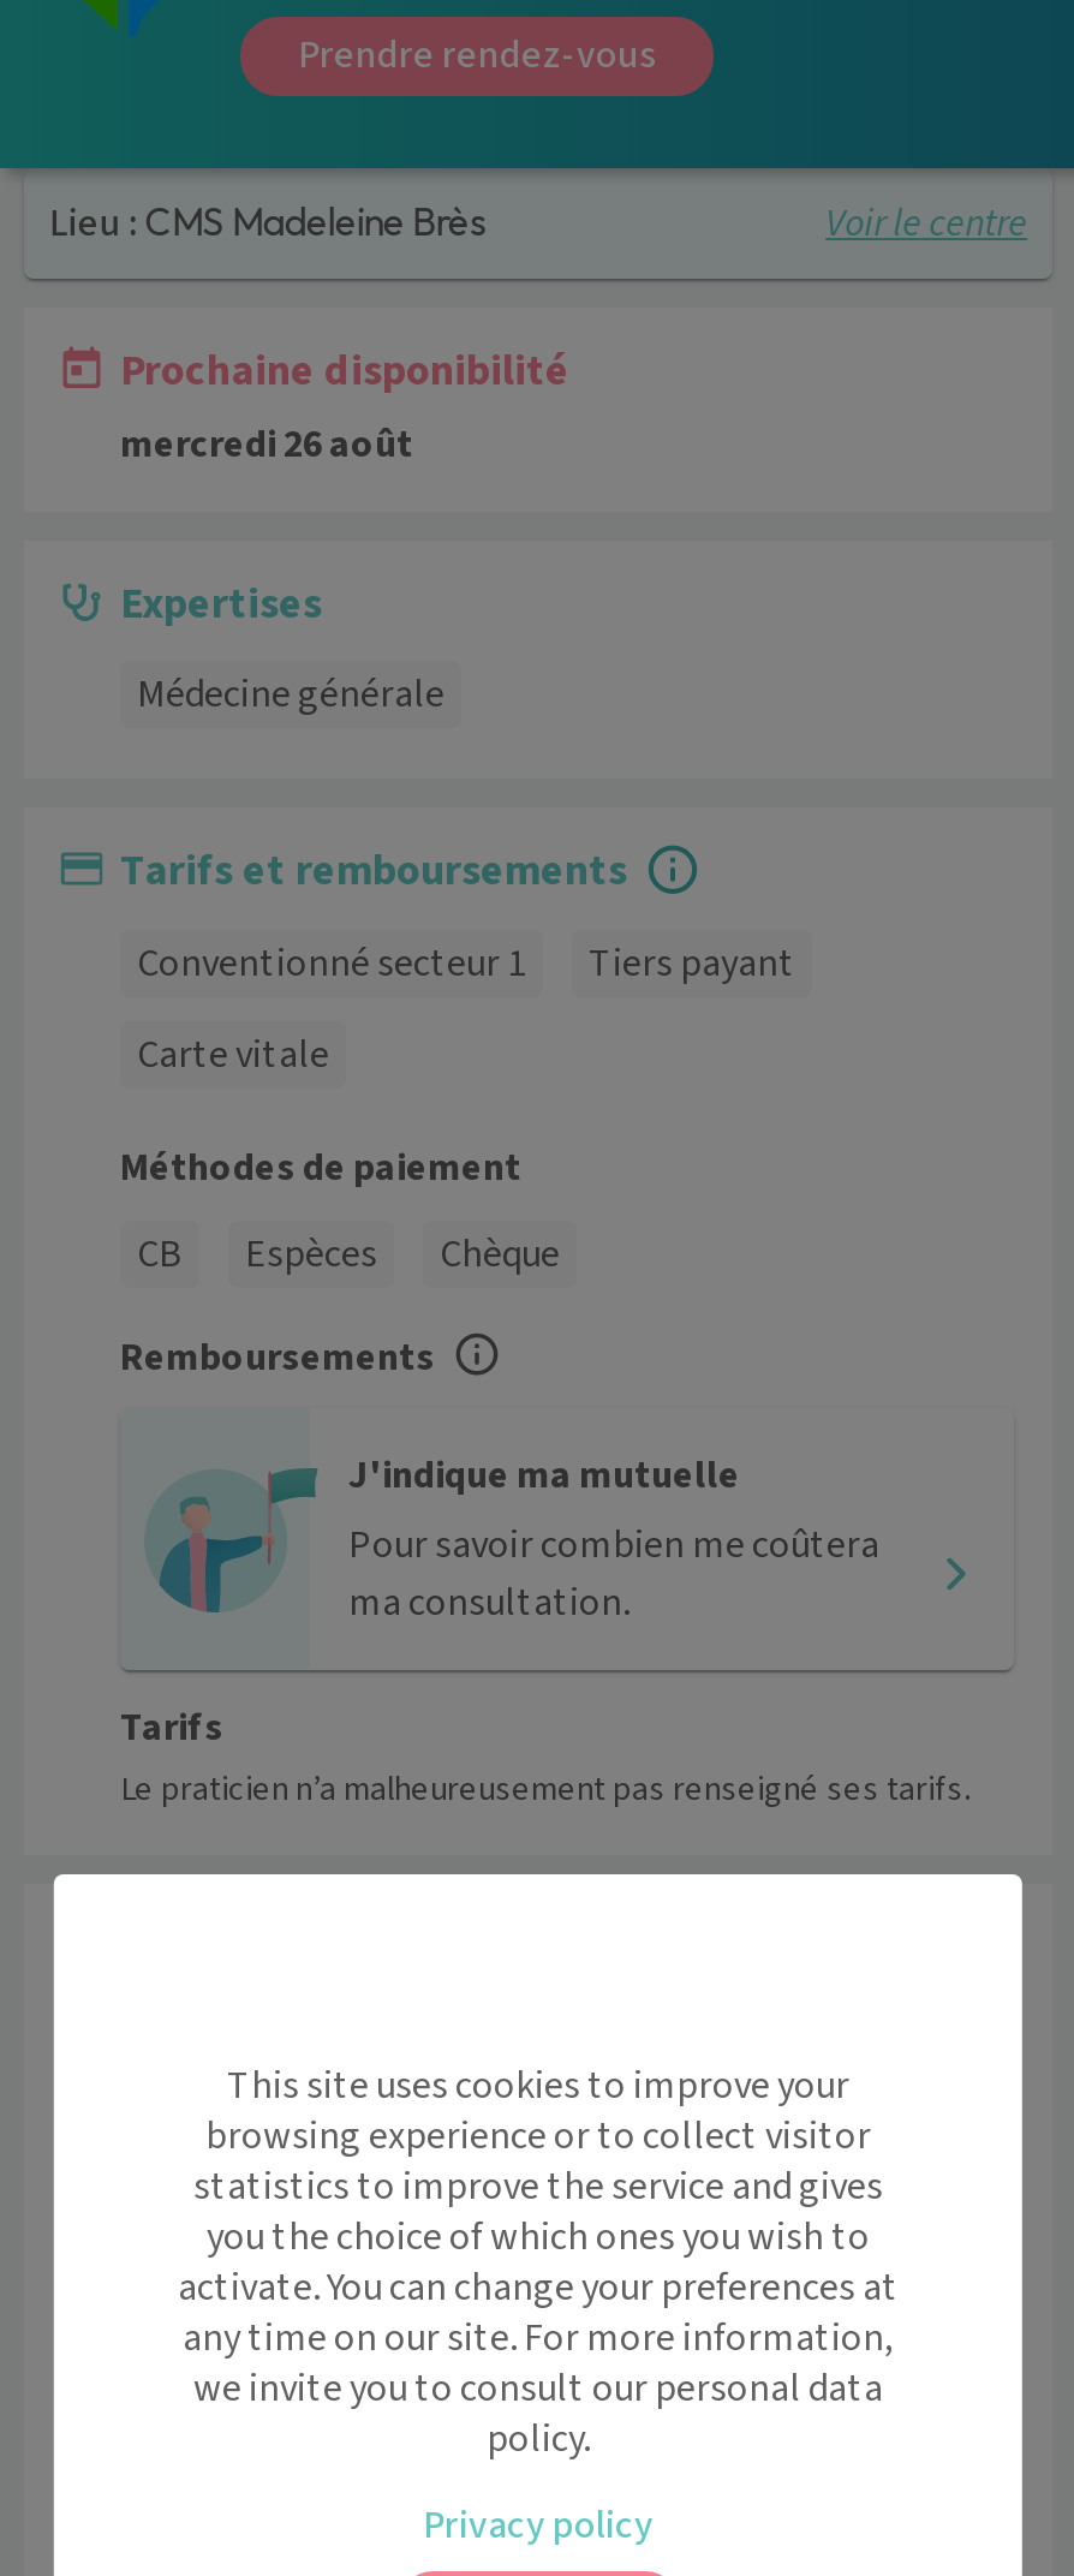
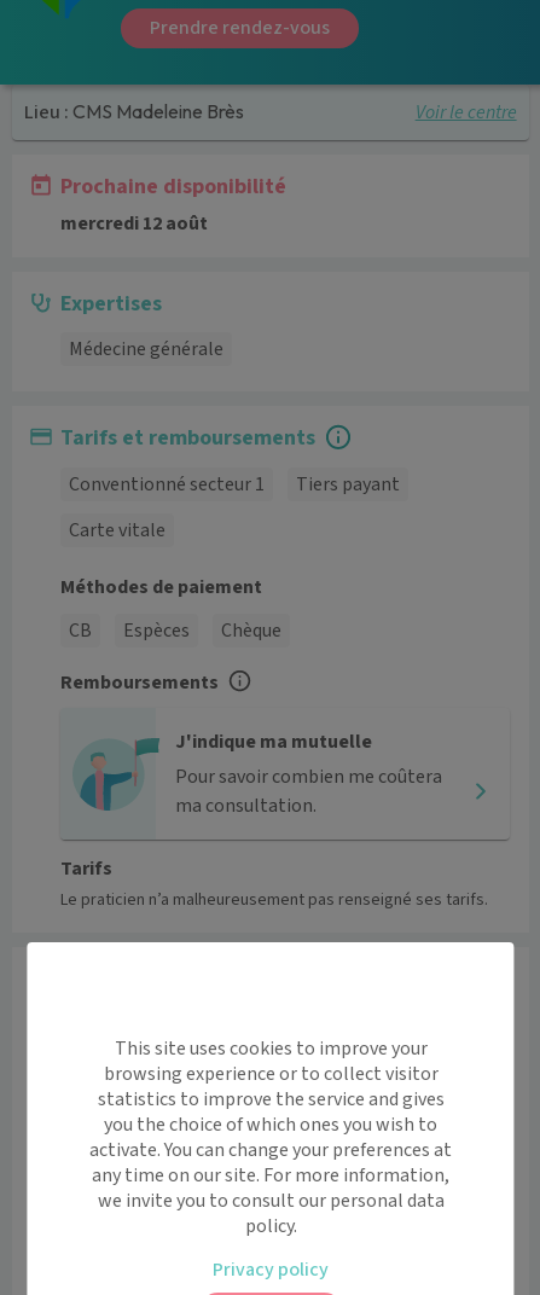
- mercredi 26 août
+ mercredi 12 août
